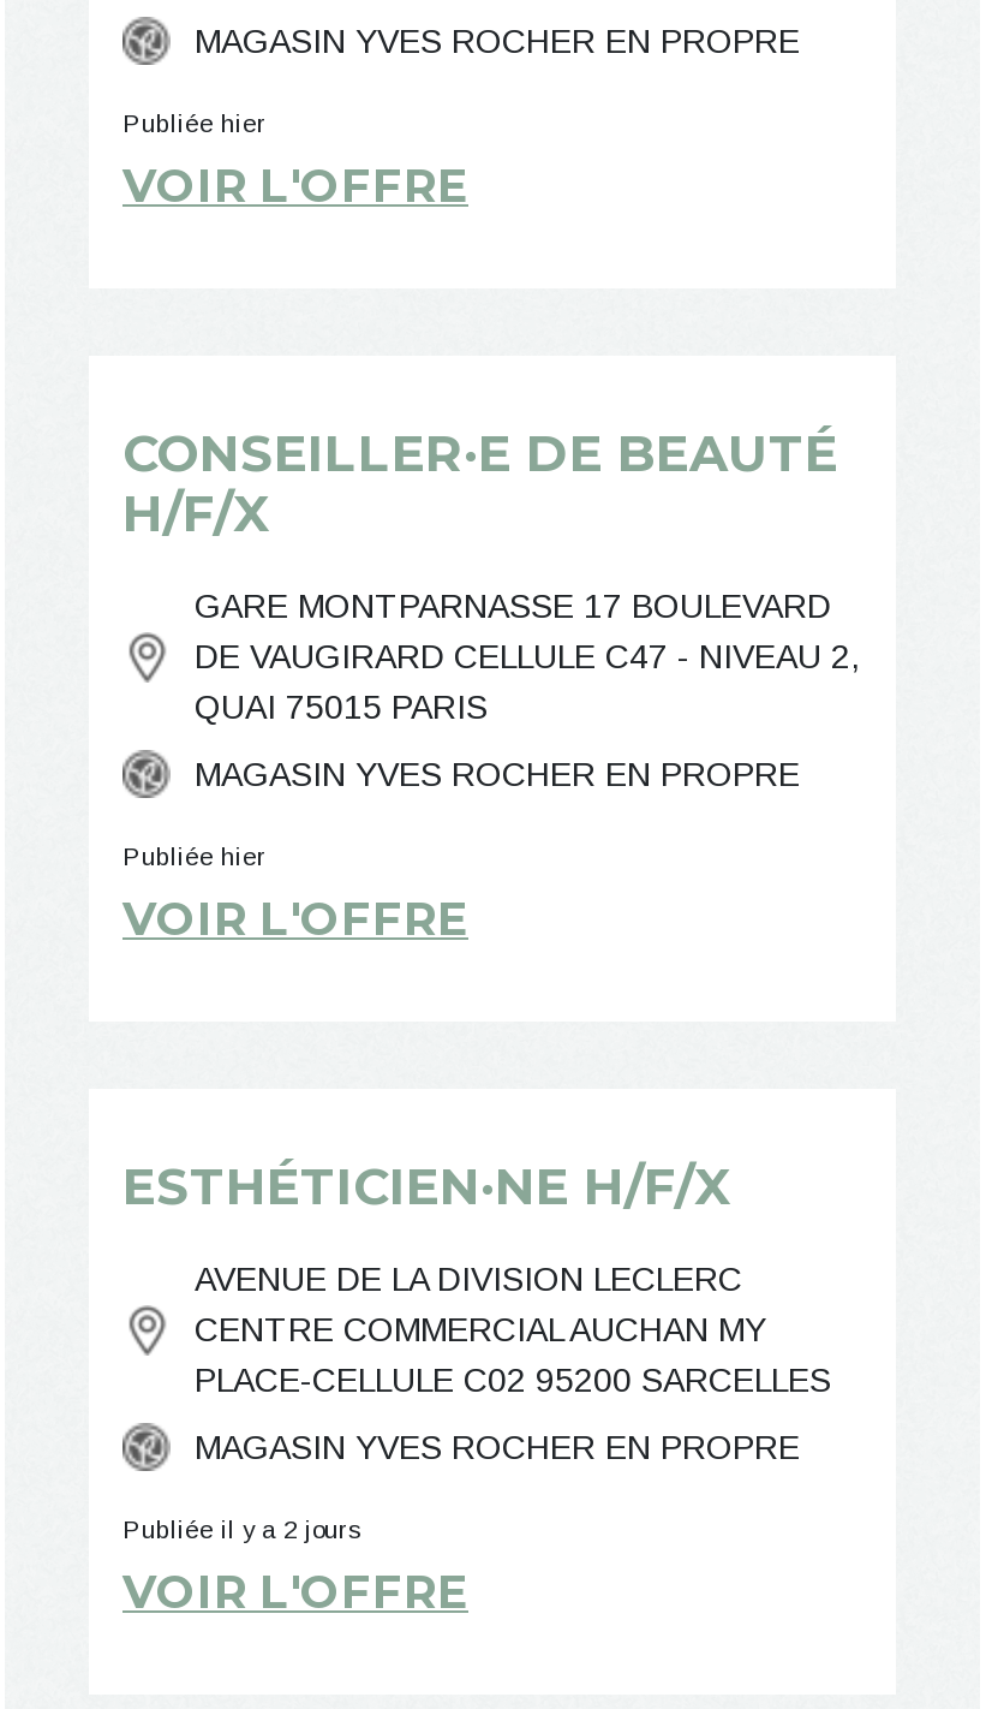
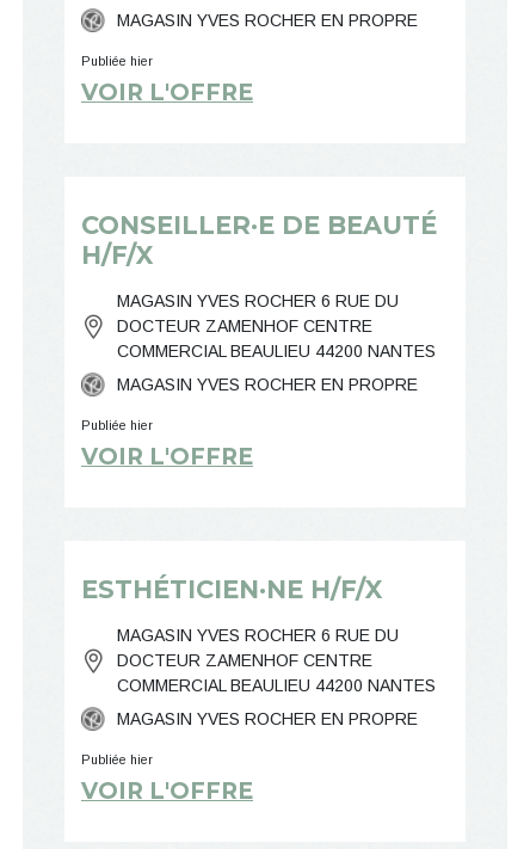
- GARE MONTPARNASSE 17 BOULEVARD
- DE VAUGIRARD CELLULE C47 - NIVEAU 2,
- QUAI 75015 PARIS
+ MAGASIN YVES ROCHER 6 RUE DU
+ DOCTEUR ZAMENHOF CENTRE
+ COMMERCIAL BEAULIEU 44200 NANTES

- AVENUE DE LA DIVISION LECLERC
- CENTRE COMMERCIAL AUCHAN MY
- PLACE-CELLULE C02 95200 SARCELLES
+ MAGASIN YVES ROCHER 6 RUE DU
+ DOCTEUR ZAMENHOF CENTRE
+ COMMERCIAL BEAULIEU 44200 NANTES

- Publiée il y a 2 jours
+ Publiée hier
